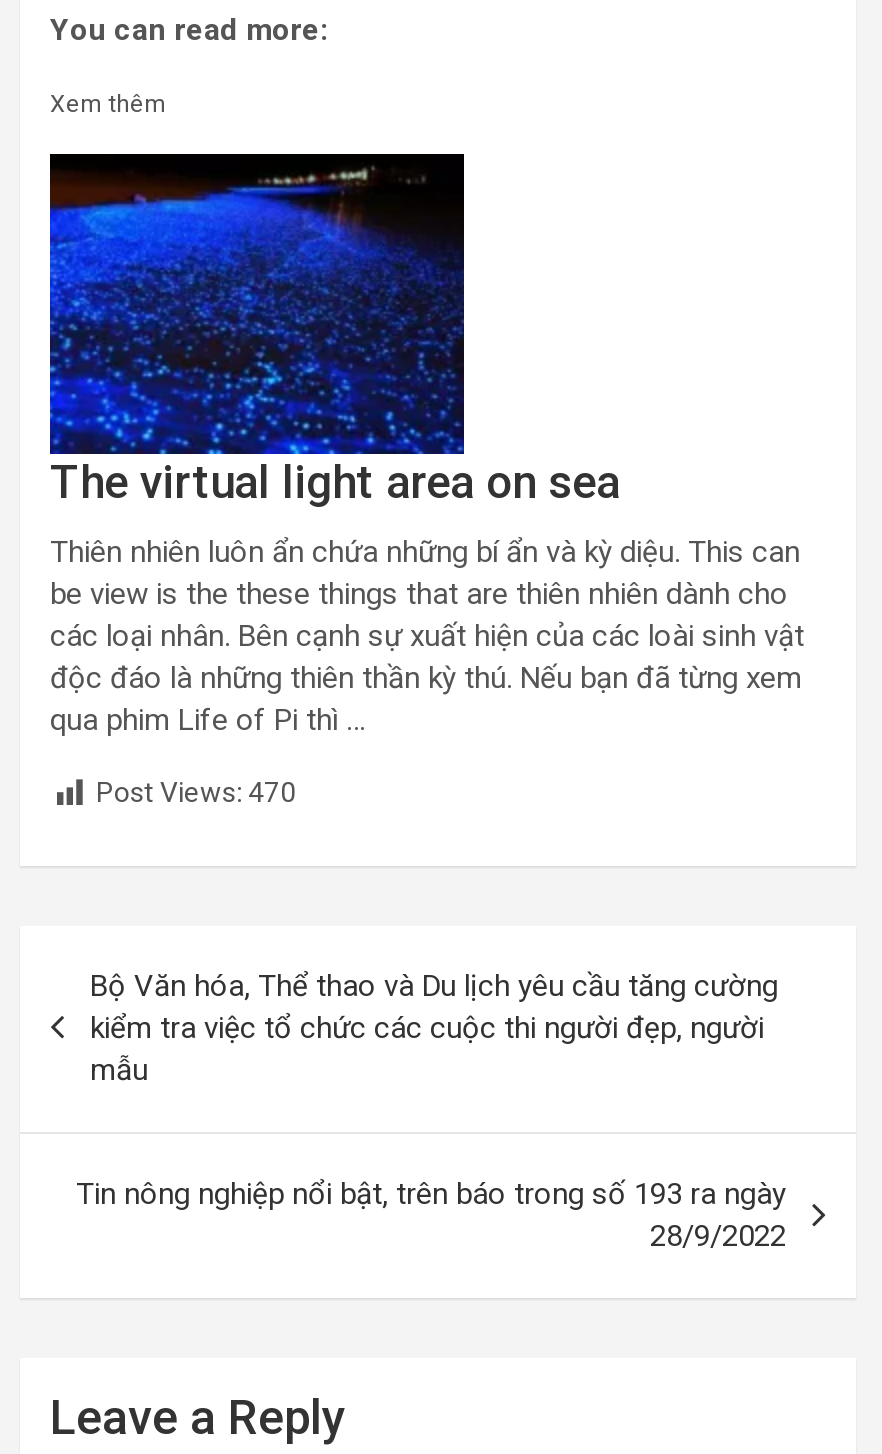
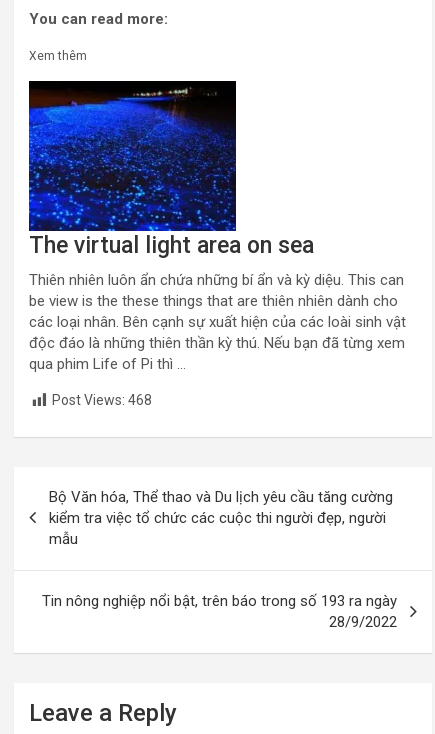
- Post Views: 470
+ Post Views: 468
